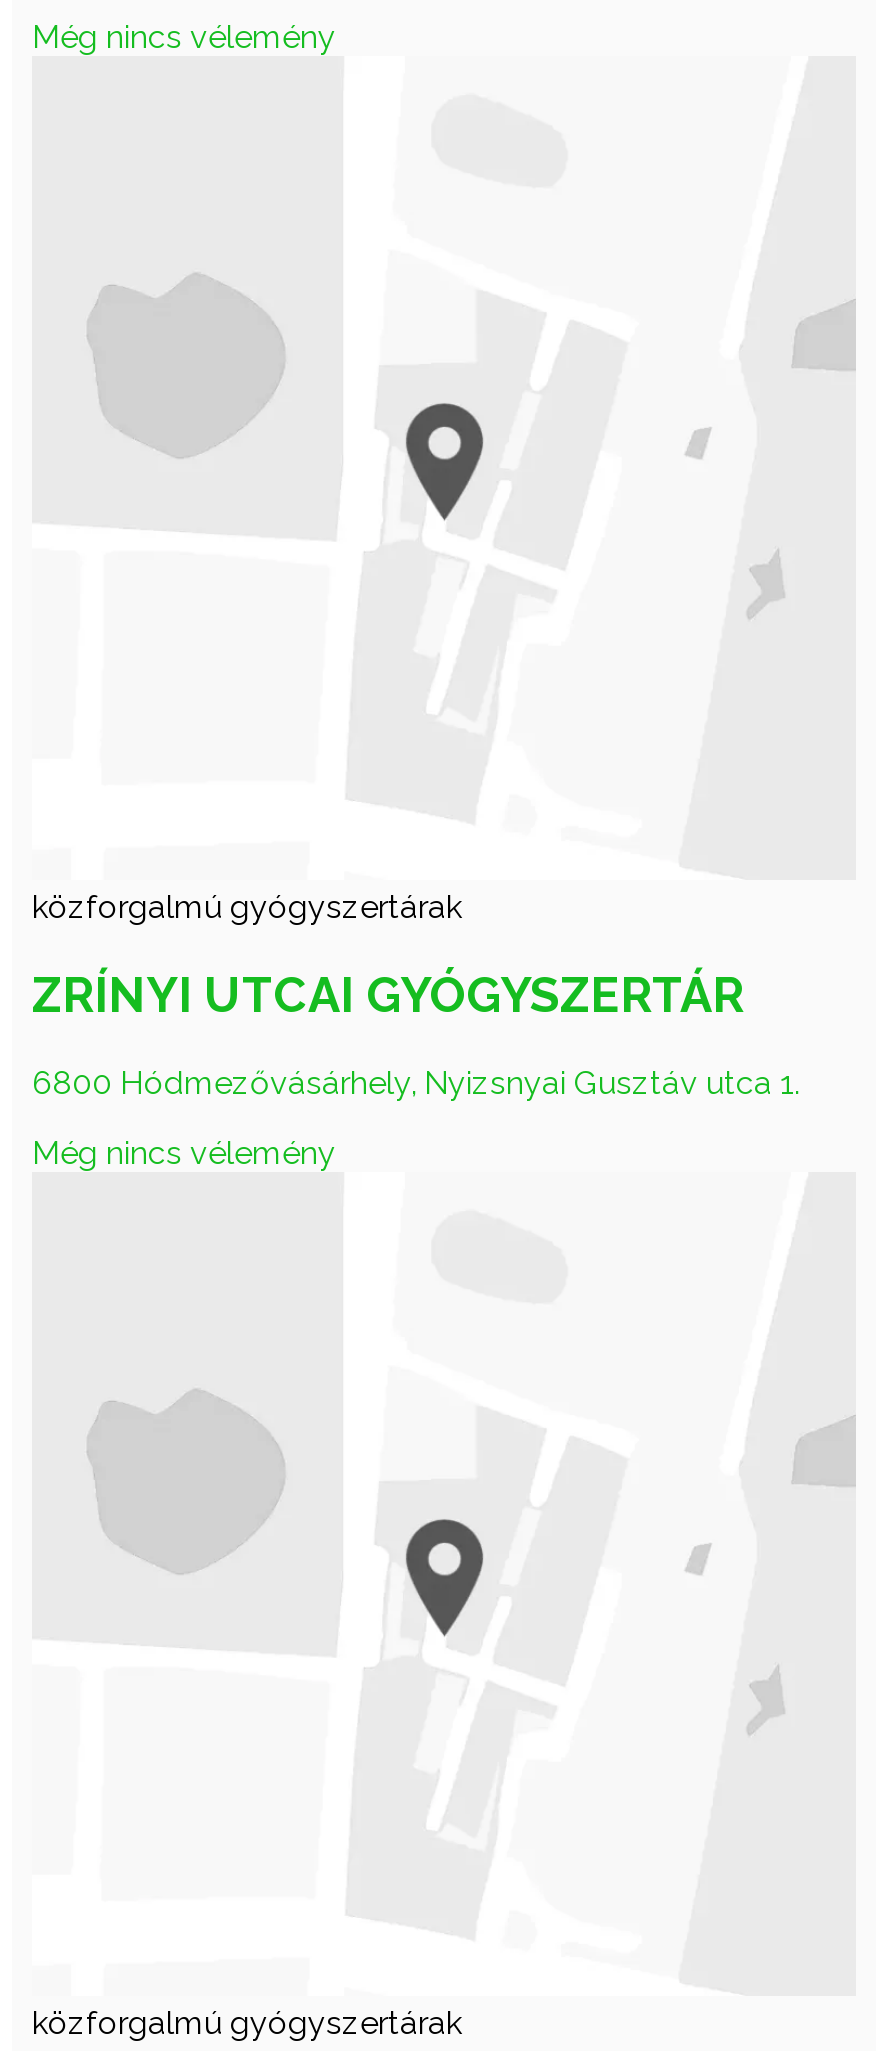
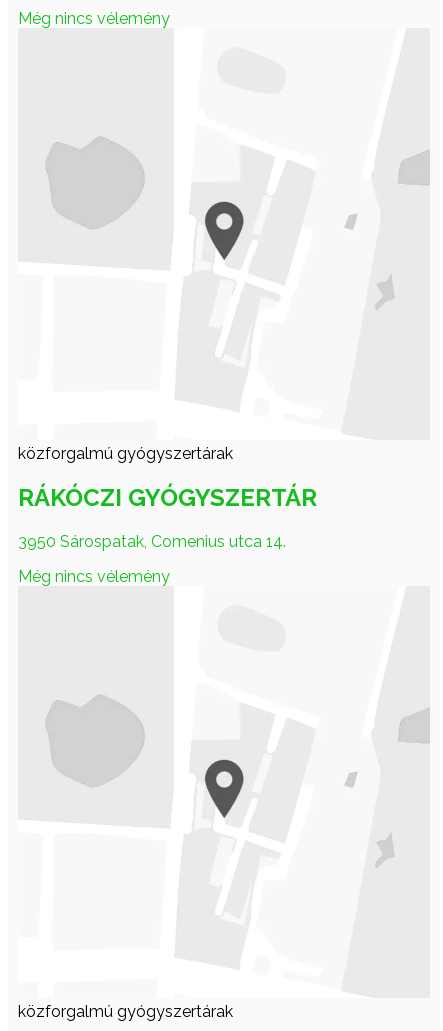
- ZRÍNYI UTCAI GYÓGYSZERTÁR
+ RÁKÓCZI GYÓGYSZERTÁR

- 6800 Hódmezővásárhely, Nyizsnyai Gusztáv utca 1.
+ 3950 Sárospatak, Comenius utca 14.
